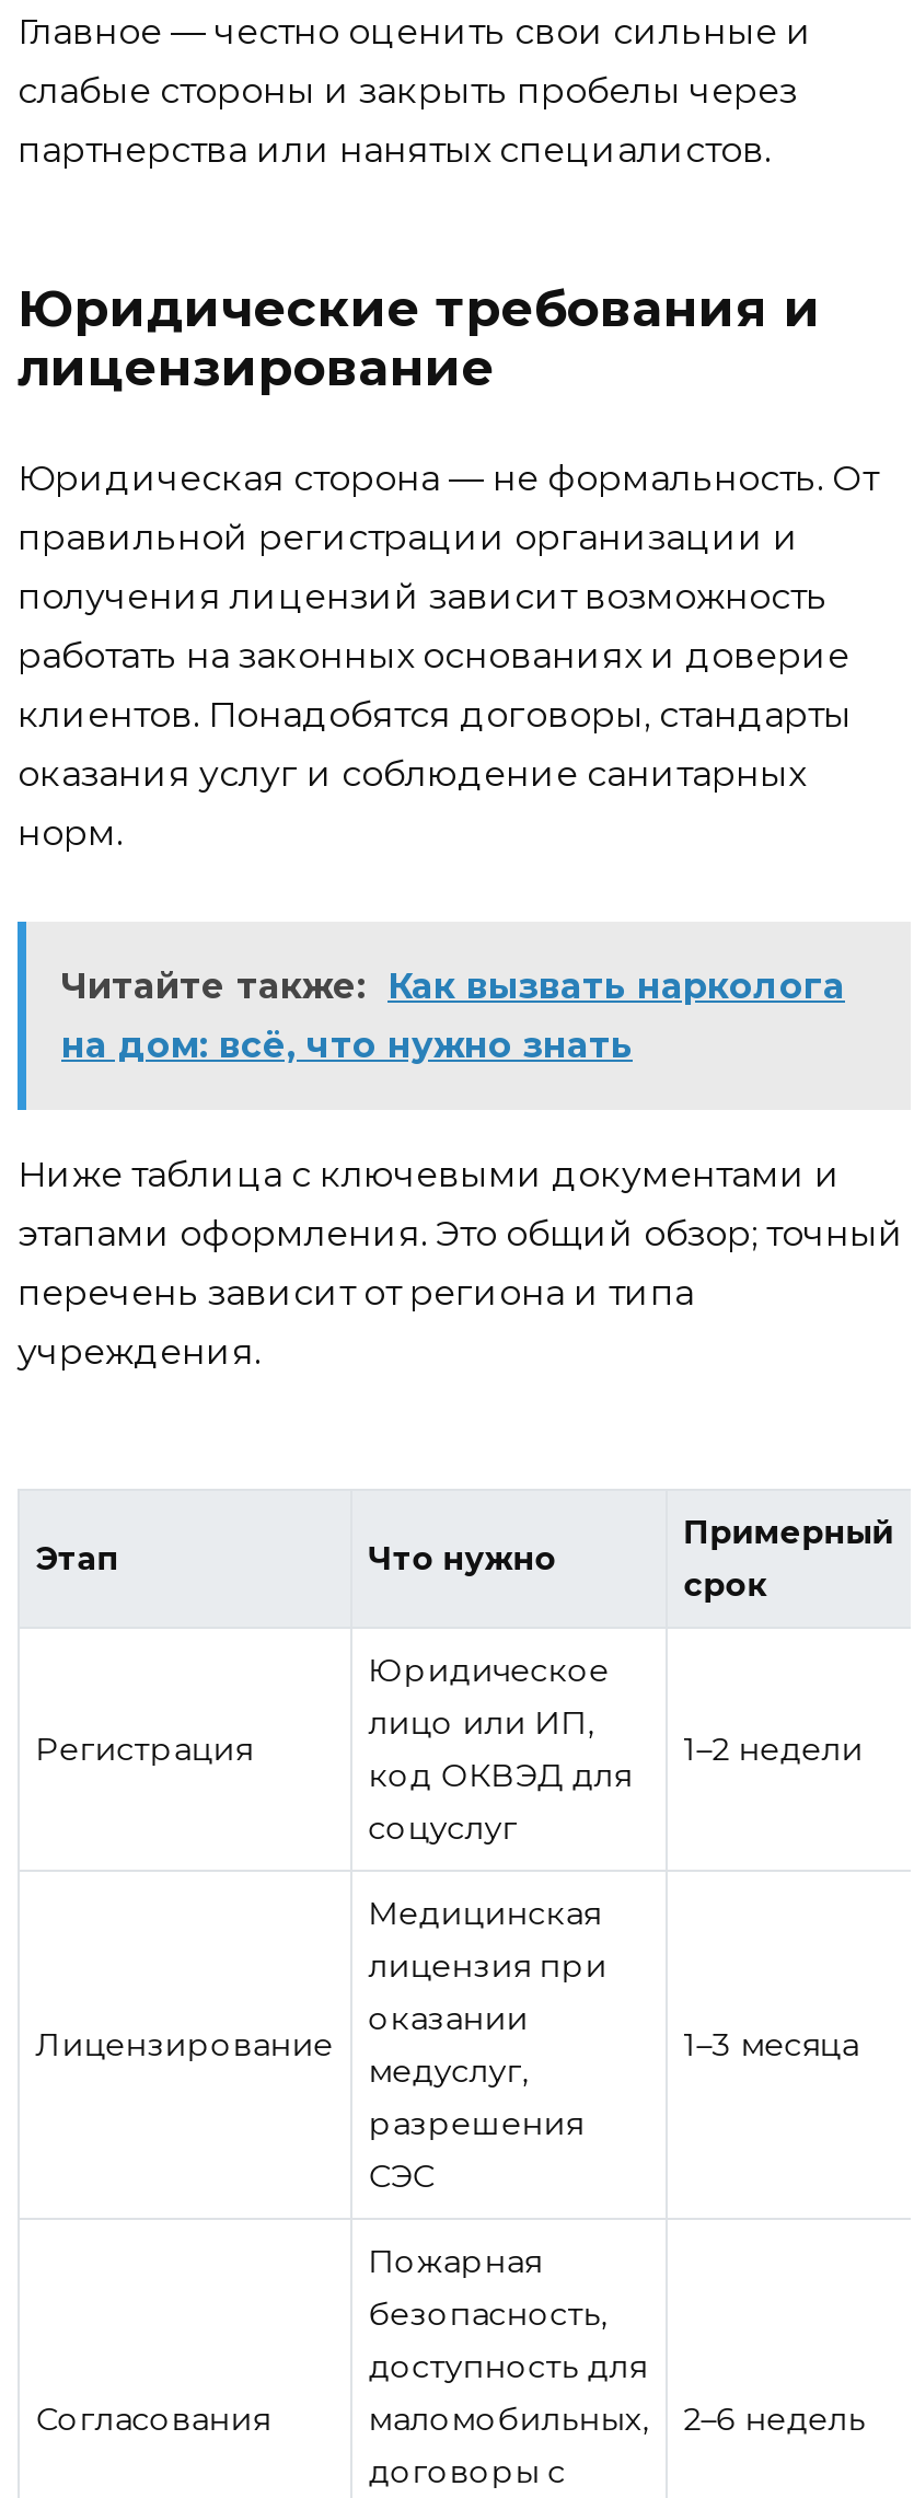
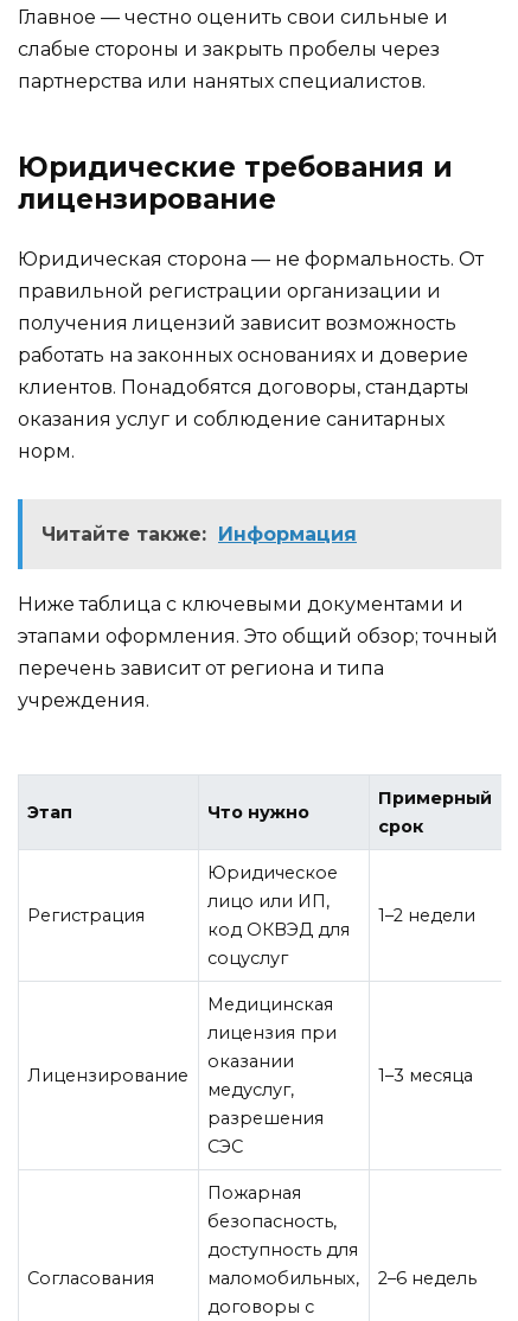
- Читайте также: Как вызвать нарколога
- на дом: всё, что нужно знать
+ Читайте также: Информация
